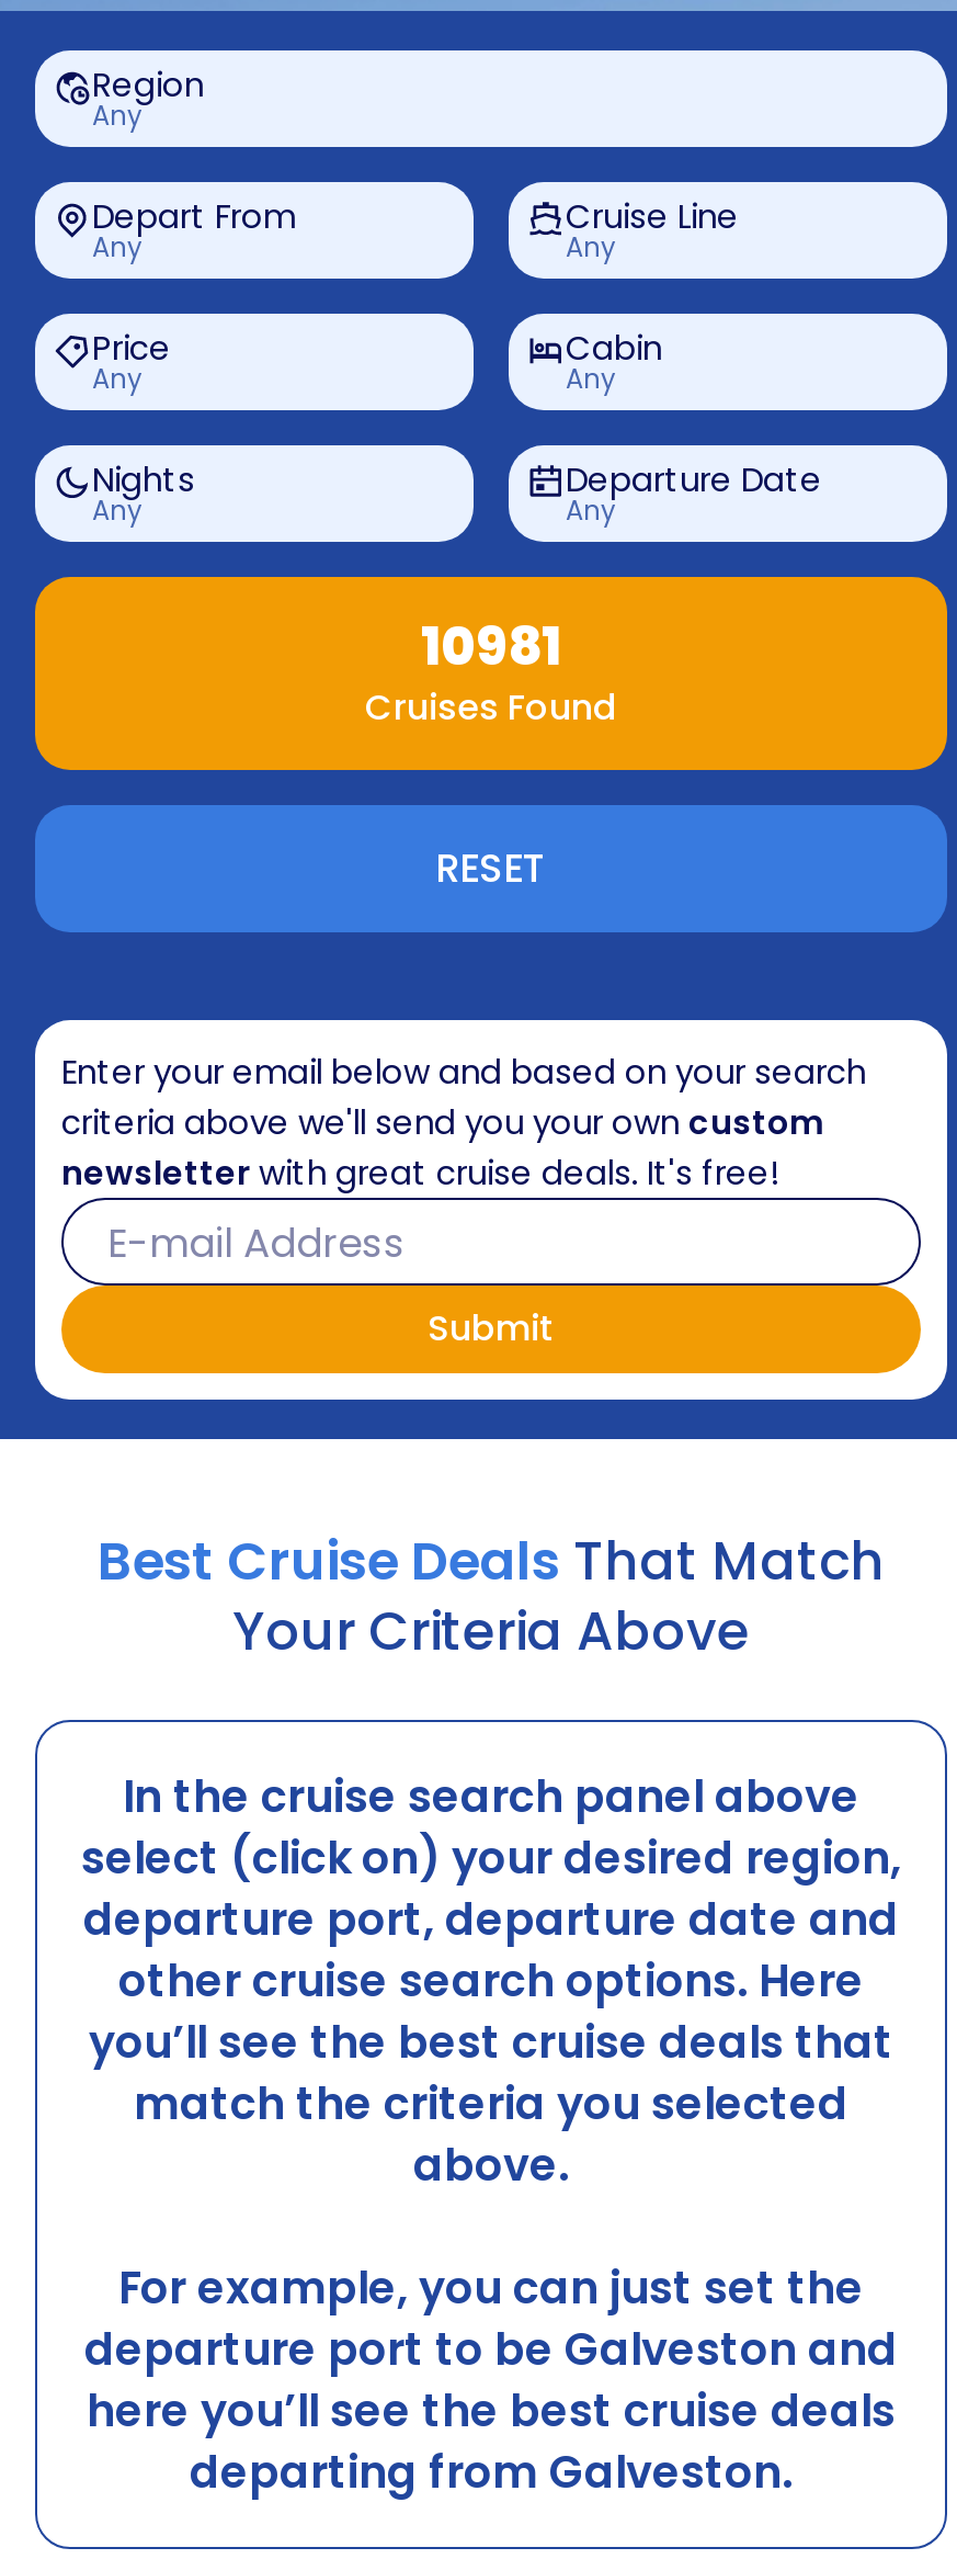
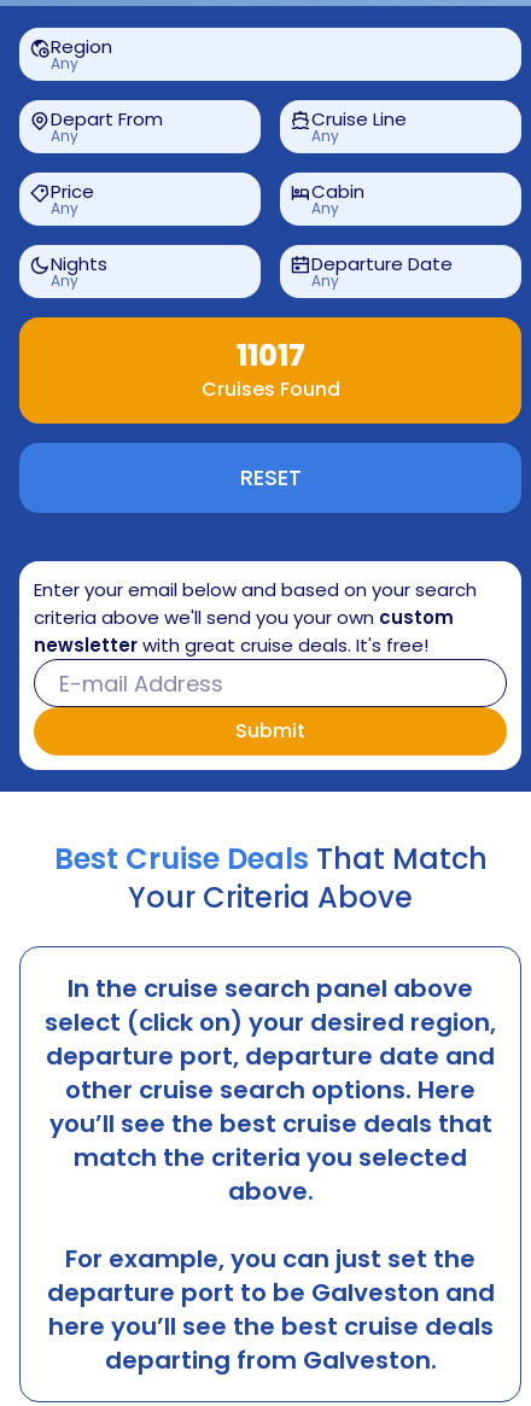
- 10981
+ 11017
